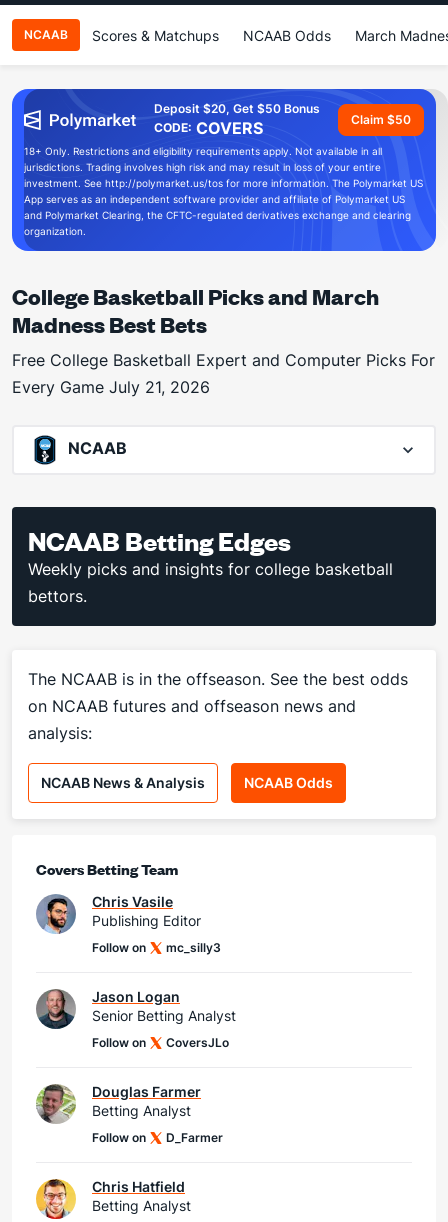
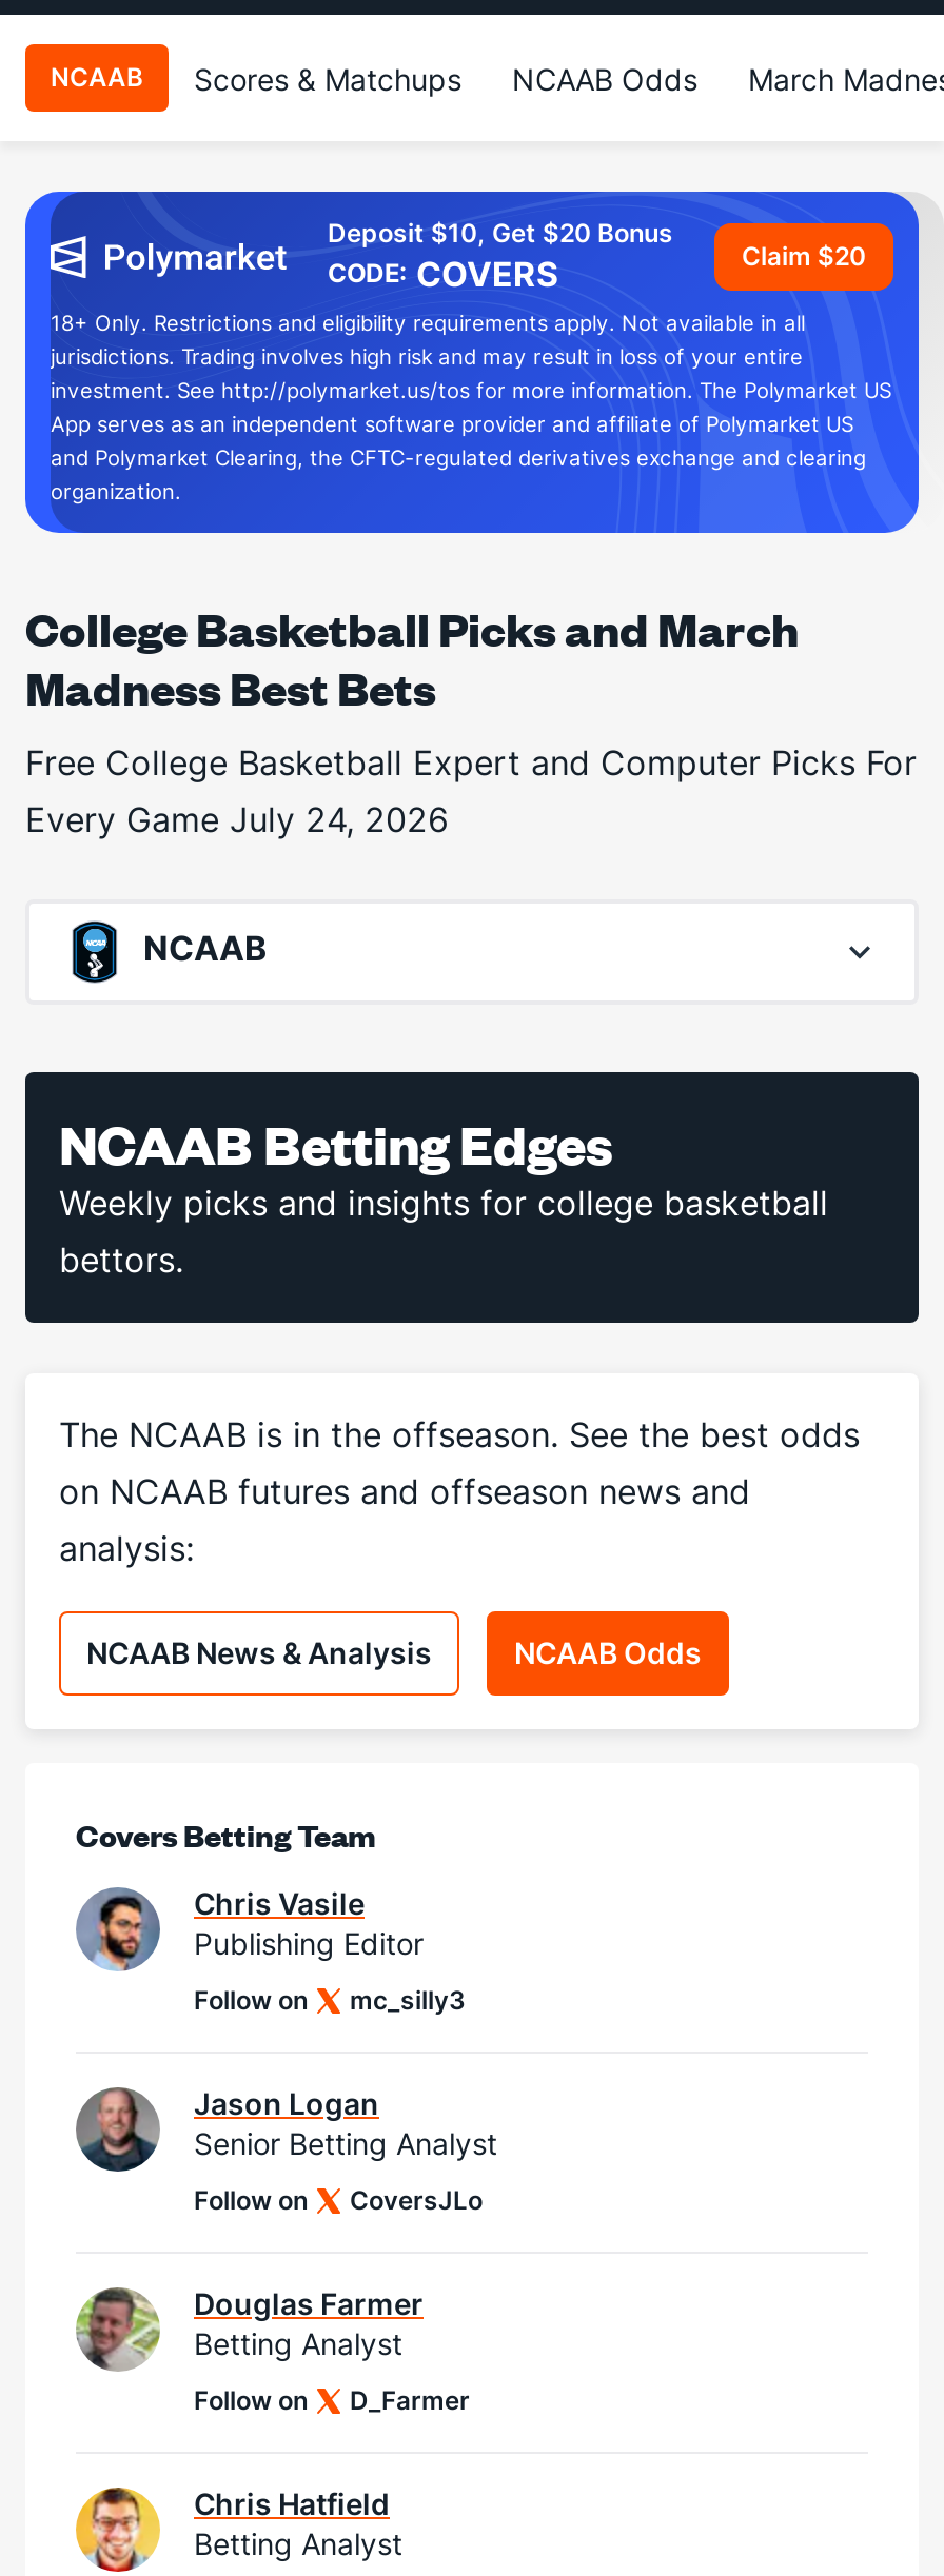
- Deposit $20, Get $50 Bonus
+ Deposit $10, Get $20 Bonus

- Claim $50
+ Claim $20

- Every Game July 21, 2026
+ Every Game July 24, 2026
